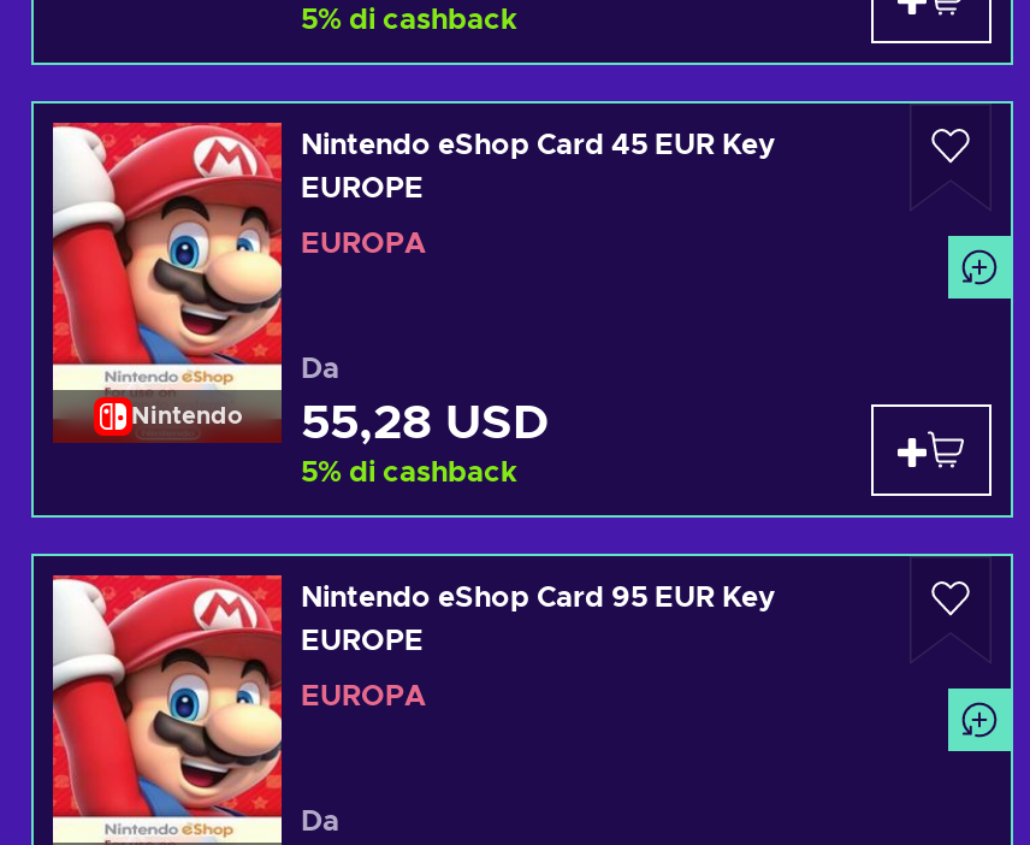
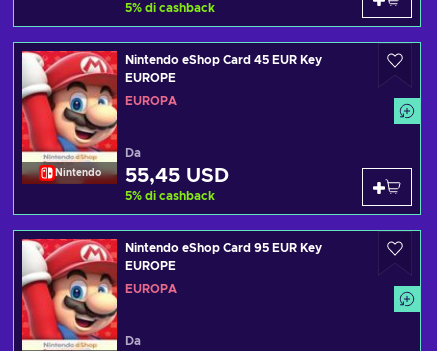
- 55,28 USD
+ 55,45 USD
